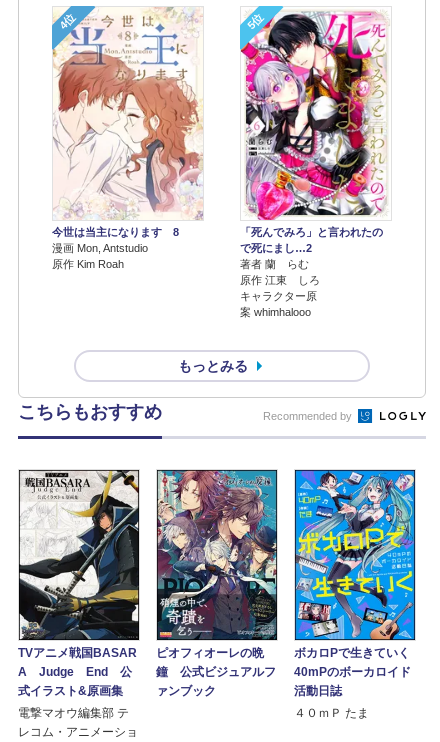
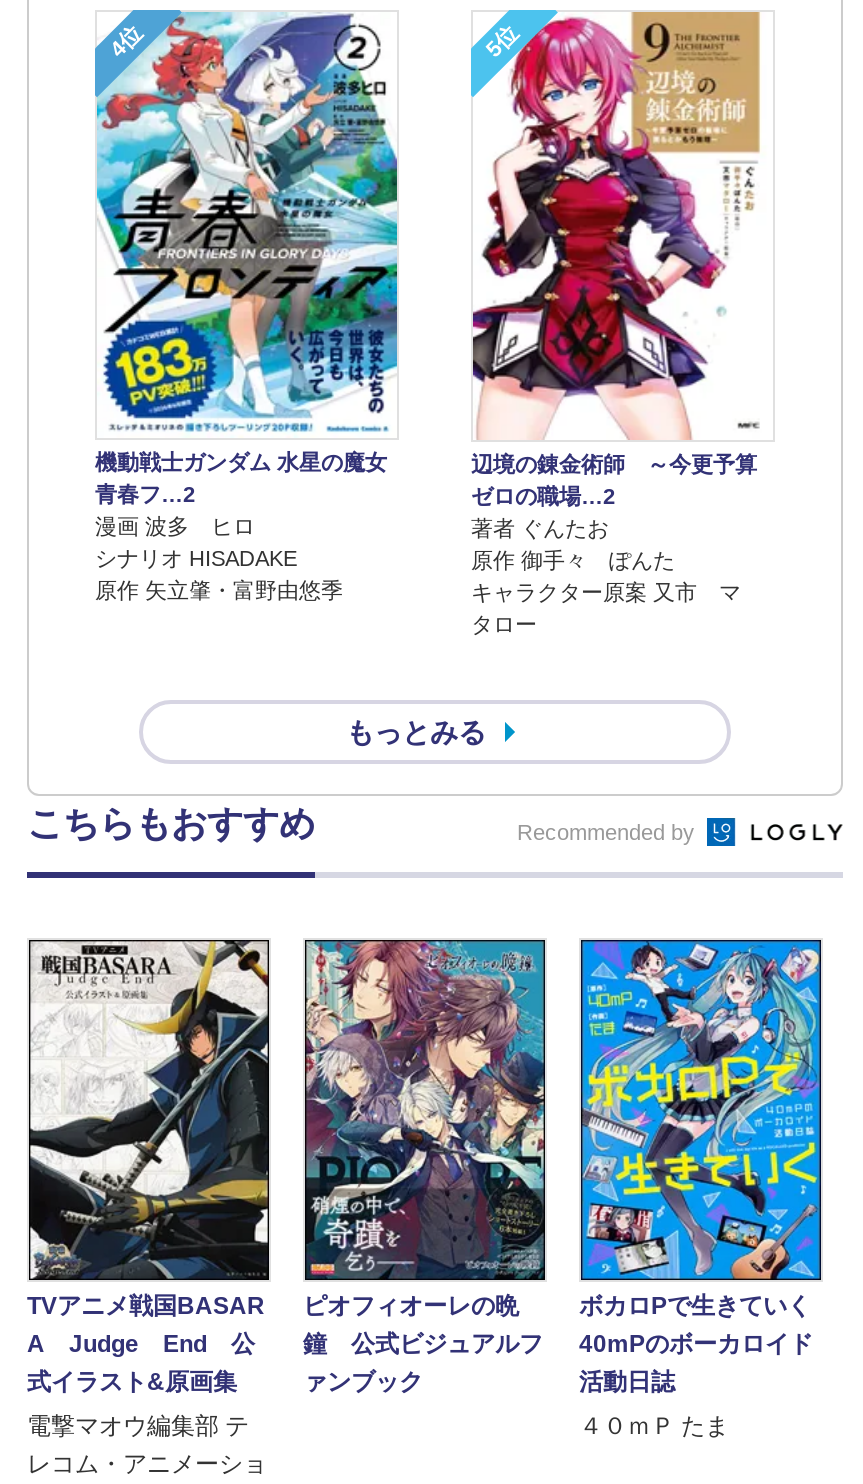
- [image]
- 今世は当主になります 8
- 漫画 Mon, Antstudio
- 原作 Kim Roah
+ [image]
+ 機動戦士ガンダム 水星の魔女
+ 青春フ…2
+ 漫画 波多 ヒロ
+ シナリオ HISADAKE
+ 原作 矢立肇・富野由悠季

- [image]
- 「死んでみろ」と言われたの
- で死にまし…2
- 著者 蘭 らむ
- 原作 江東 しろ
- キャラクター原
- 案 whimhalooo
+ [image]
+ 辺境の錬金術師 ～今更予算
+ ゼロの職場…2
+ 著者 ぐんたお
+ 原作 御手々 ぽんた
+ キャラクター原案 又市 マ
+ タロー
